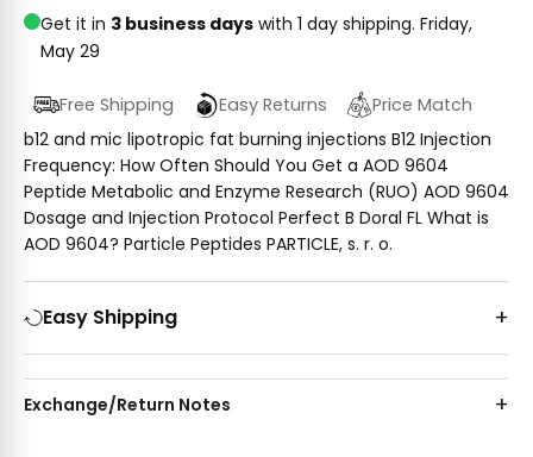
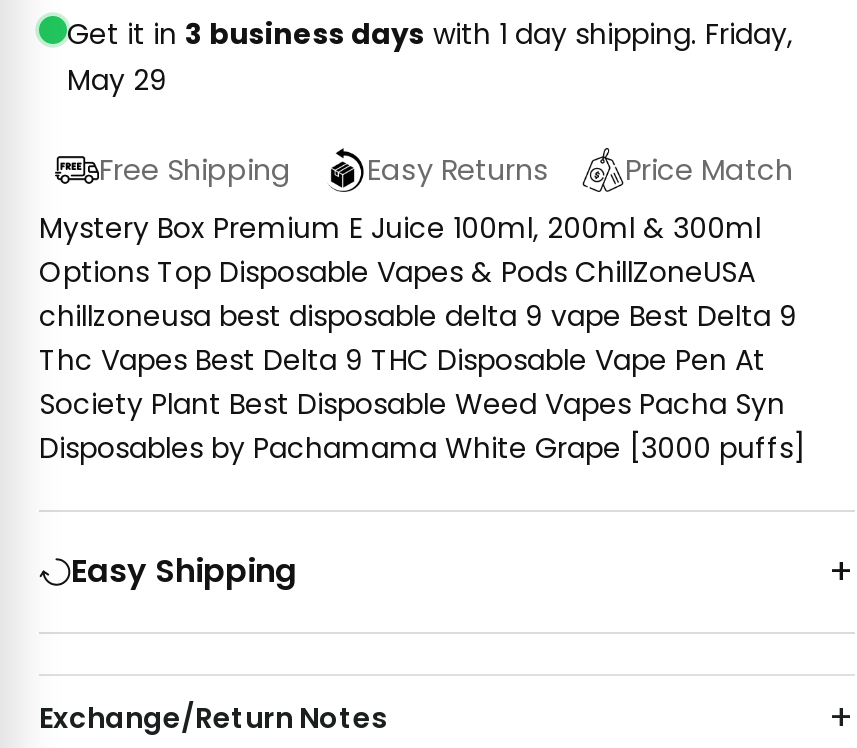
- b12 and mic lipotropic fat burning injections B12 Injection
- Frequency: How Often Should You Get a AOD 9604
- Peptide Metabolic and Enzyme Research (RUO) AOD 9604
- Dosage and Injection Protocol Perfect B Doral FL What is
- AOD 9604? Particle Peptides PARTICLE, s. r. o.
+ Mystery Box Premium E Juice 100ml, 200ml & 300ml
+ Options Top Disposable Vapes & Pods ChillZoneUSA
+ chillzoneusa best disposable delta 9 vape Best Delta 9
+ Thc Vapes Best Delta 9 THC Disposable Vape Pen At
+ Society Plant Best Disposable Weed Vapes Pacha Syn
+ Disposables by Pachamama White Grape [3000 puffs]
